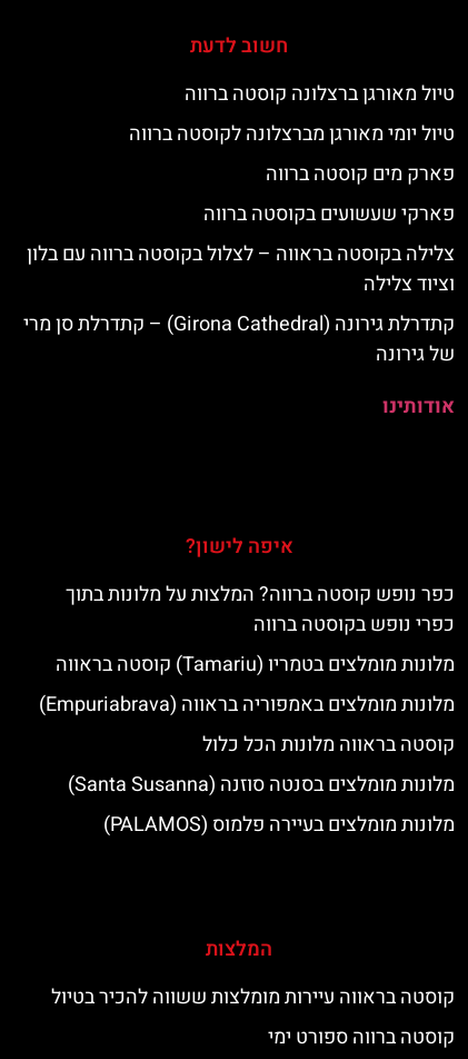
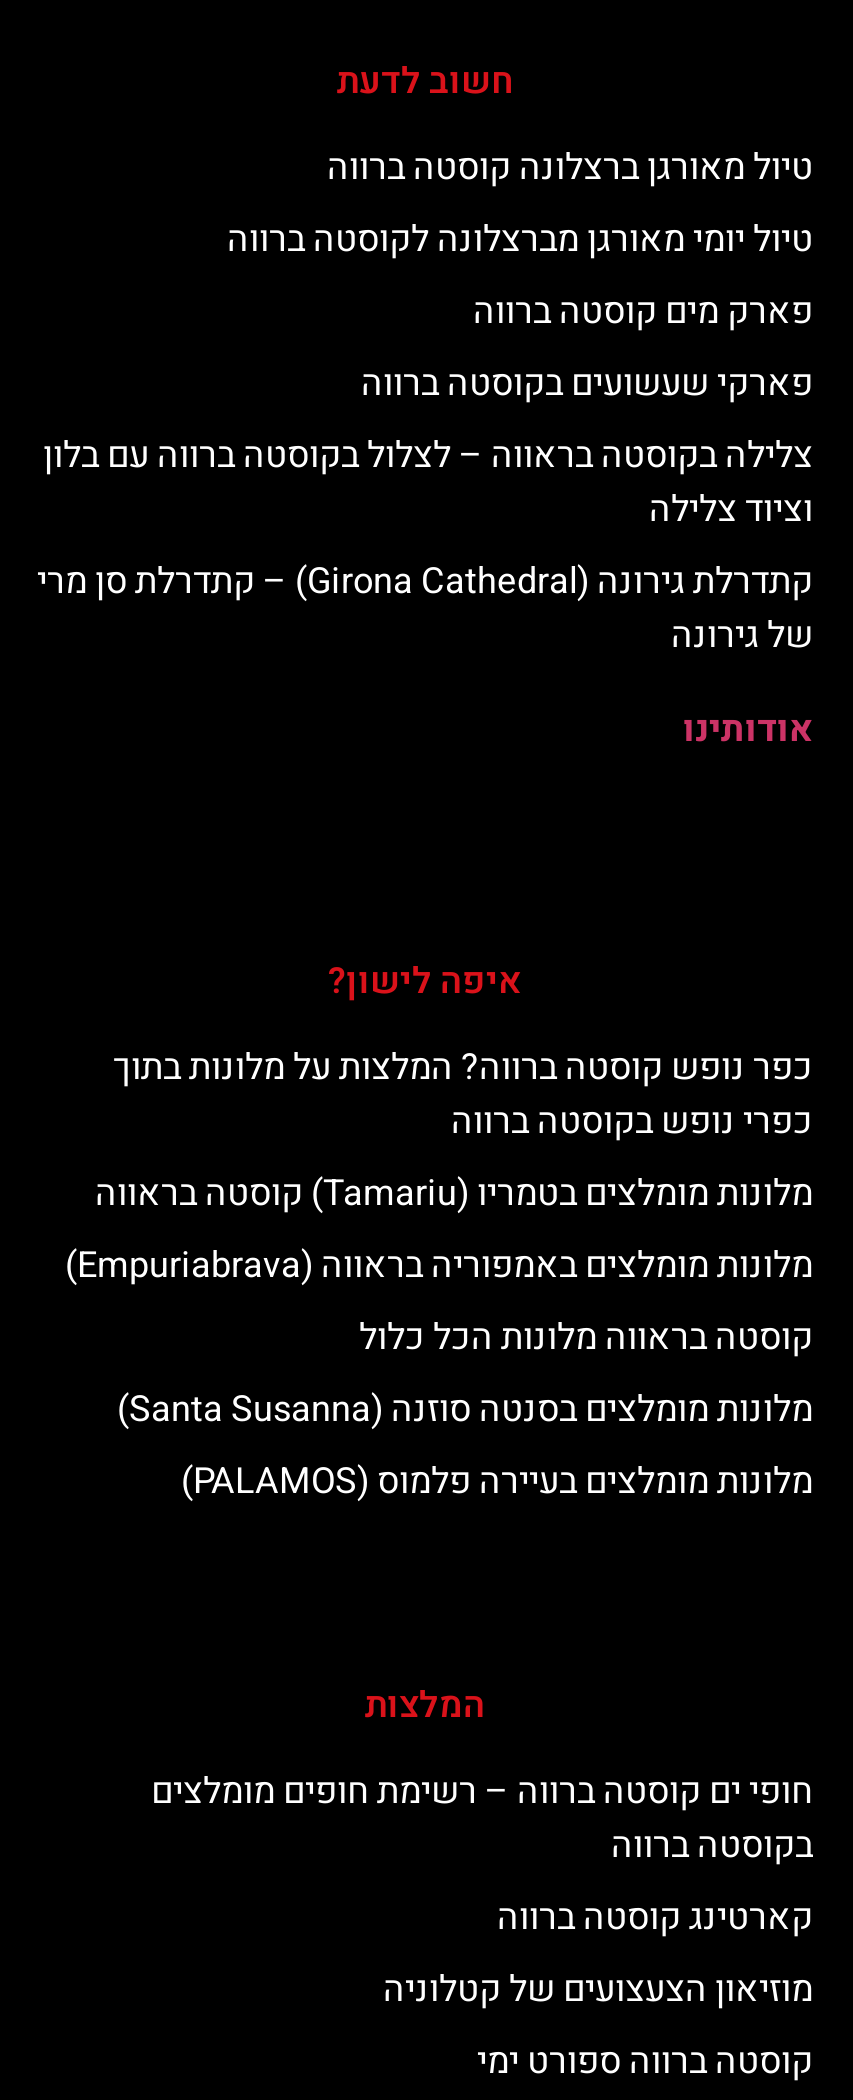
- קוסטה בראווה עיירות מומלצות ששווה להכיר בטיול
+ חופי ים קוסטה ברווה – רשימת חופים מומלצים
+ בקוסטה ברווה
+ קארטינג קוסטה ברווה
+ מוזיאון הצעצועים של קטלוניה
